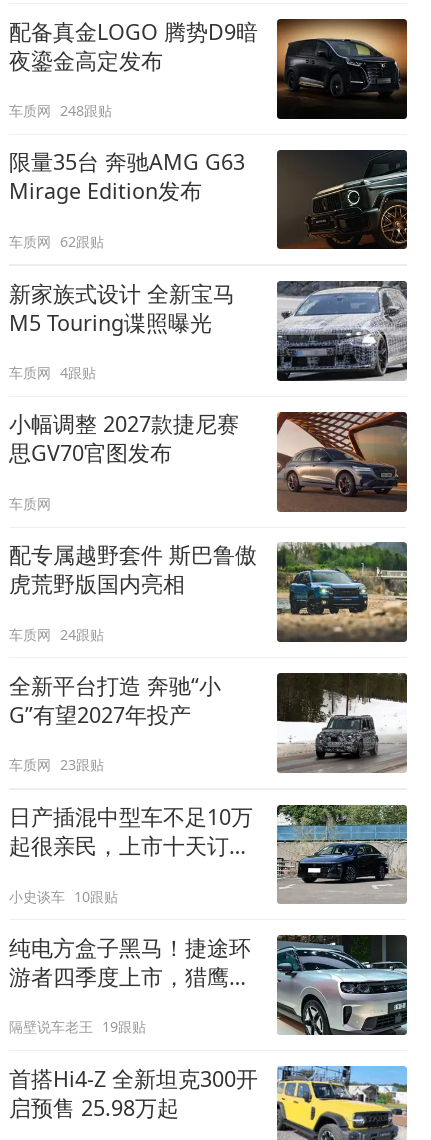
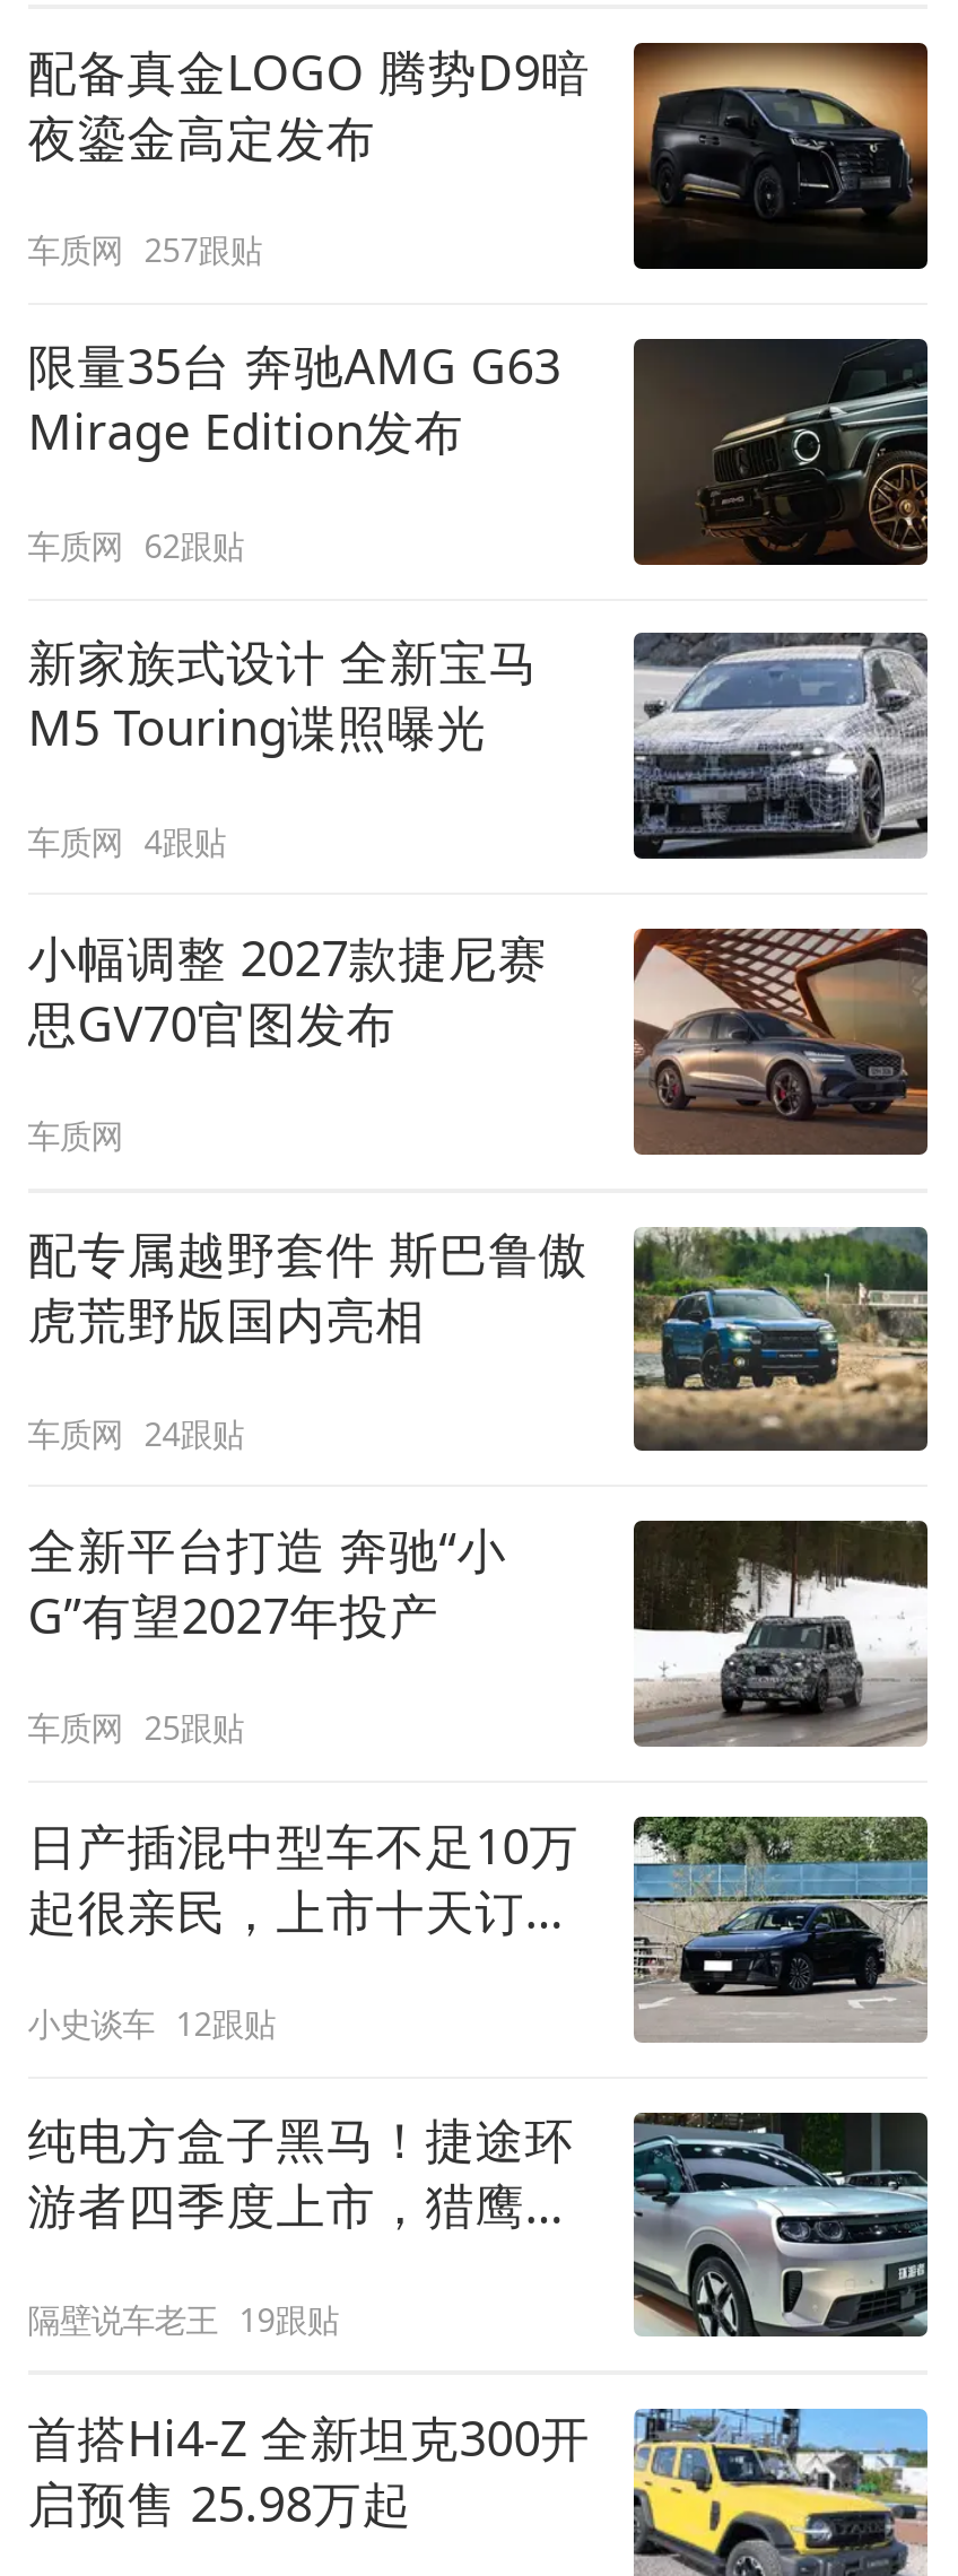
- 车质网 248跟贴
+ 车质网 257跟贴

- 车质网 23跟贴
+ 车质网 25跟贴

- 小史谈车 10跟贴
+ 小史谈车 12跟贴
